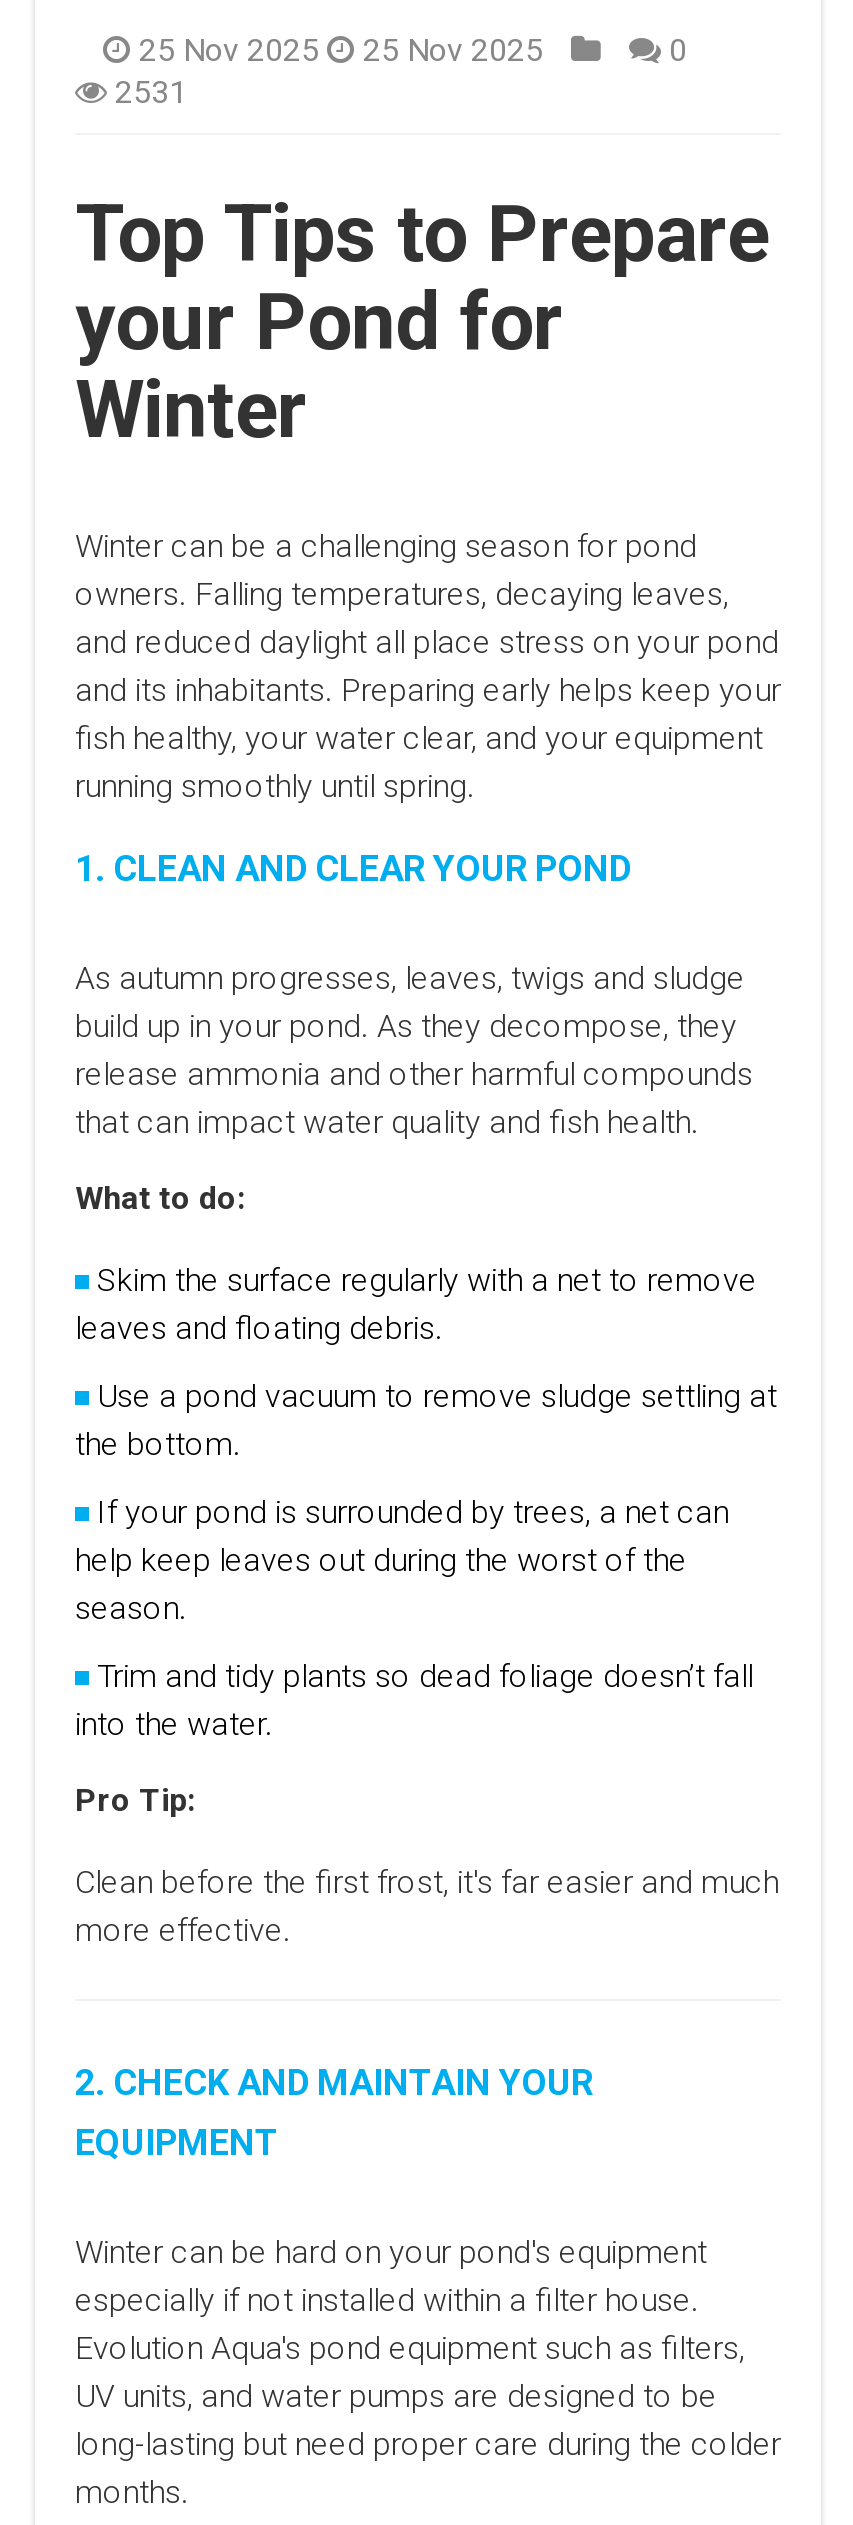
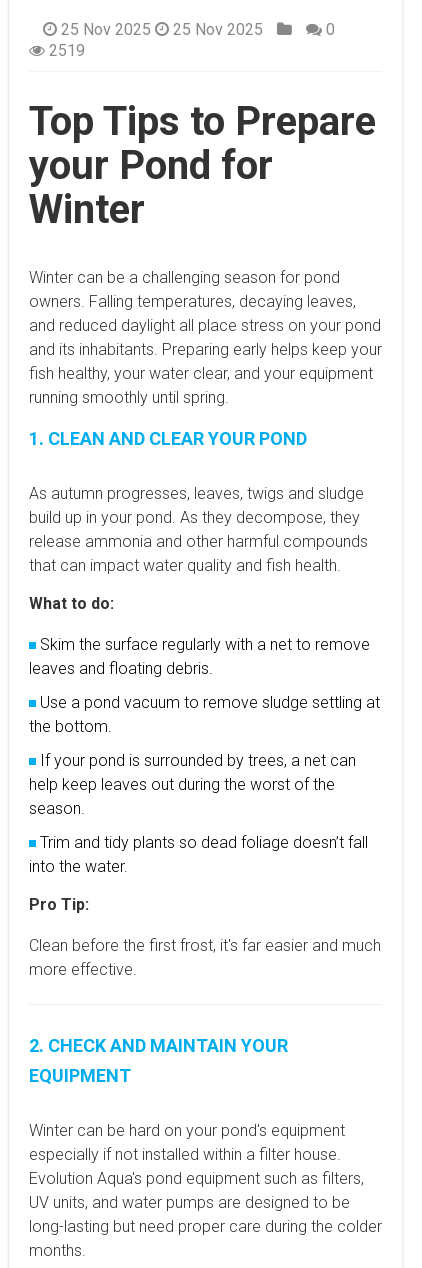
- 2531
+ 2519
